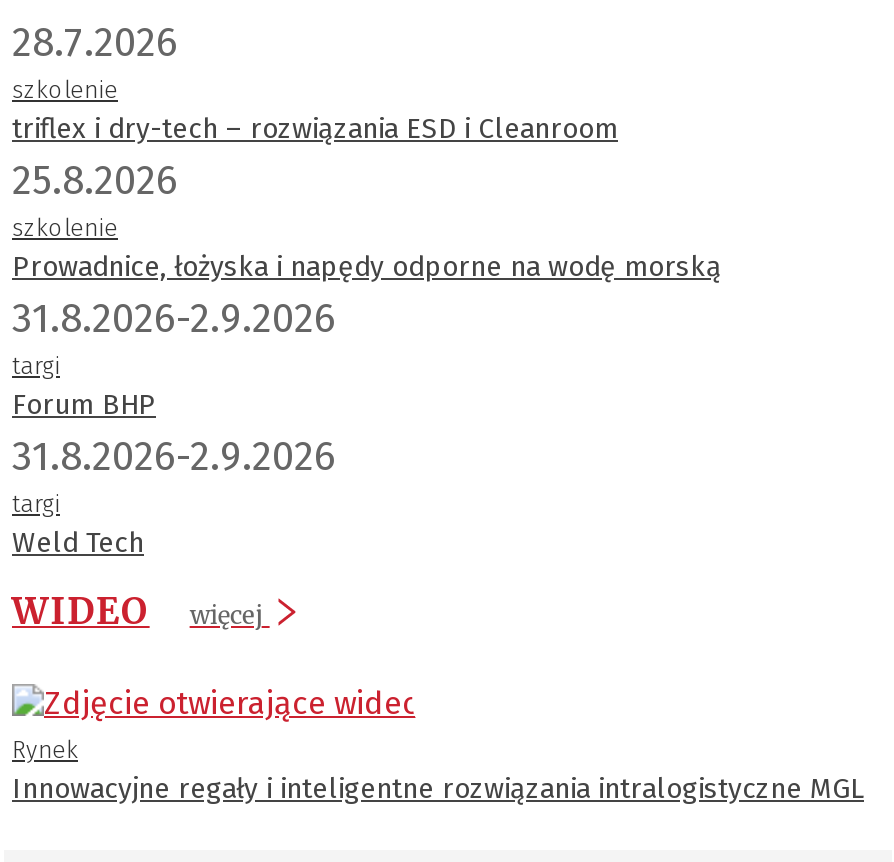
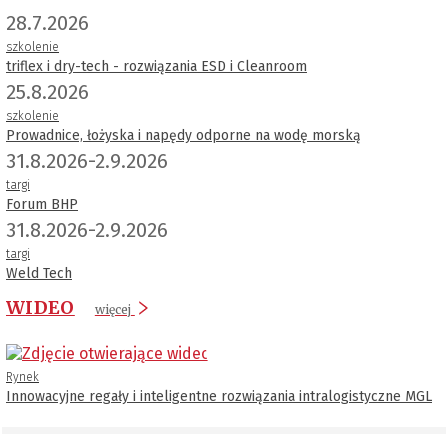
- triflex i dry-tech – rozwiązania ESD i Cleanroom
+ triflex i dry-tech - rozwiązania ESD i Cleanroom
